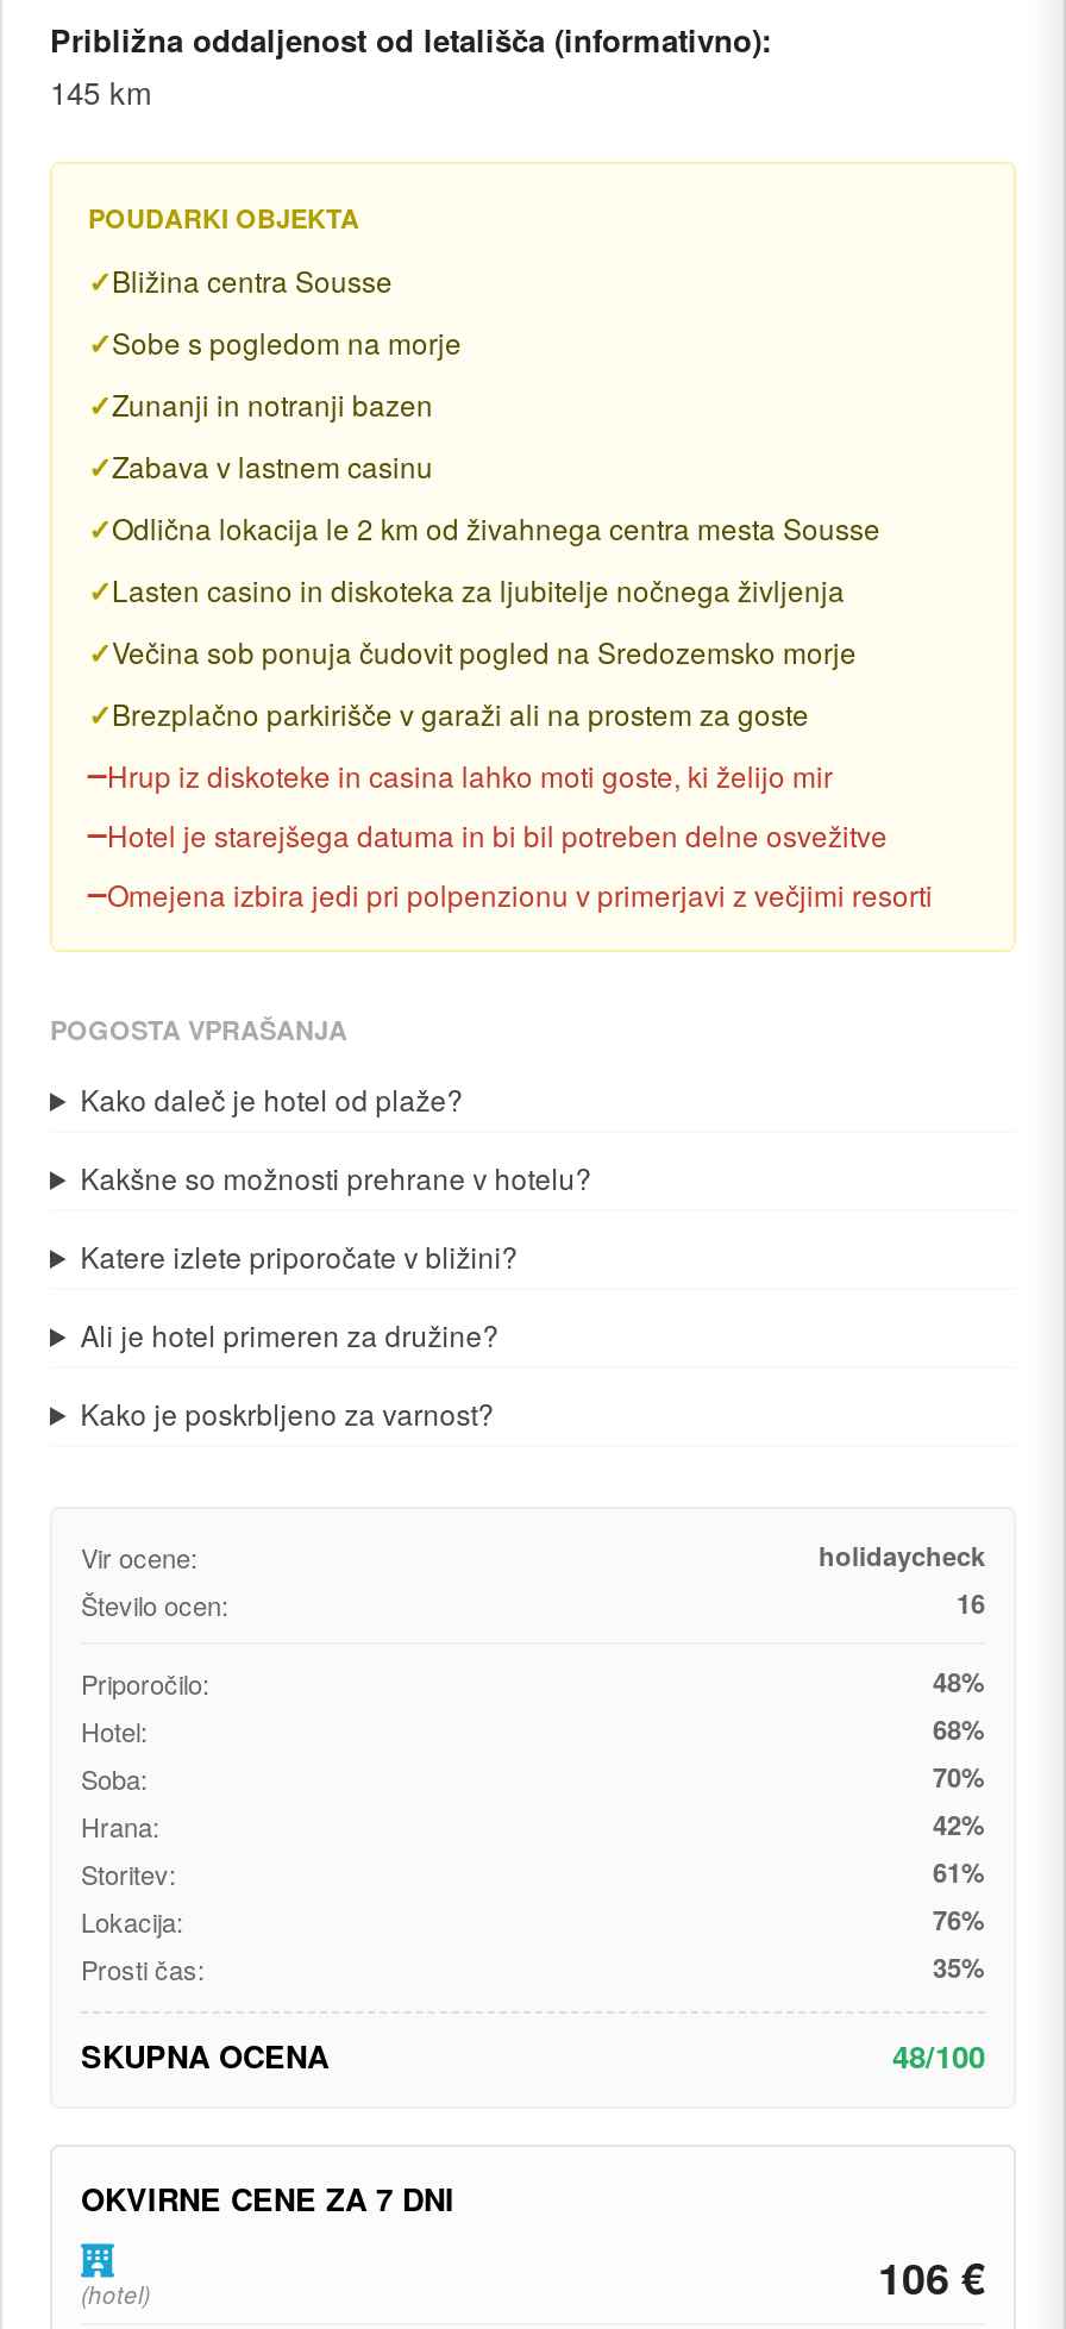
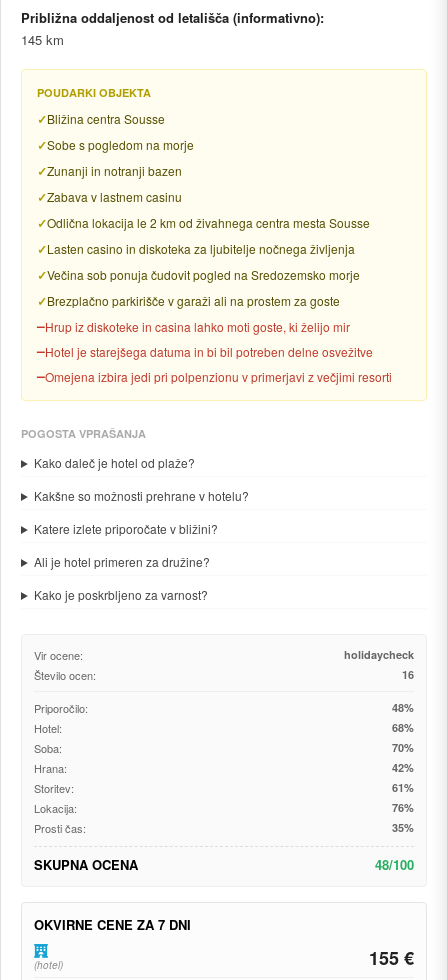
- 106 €
+ 155 €
